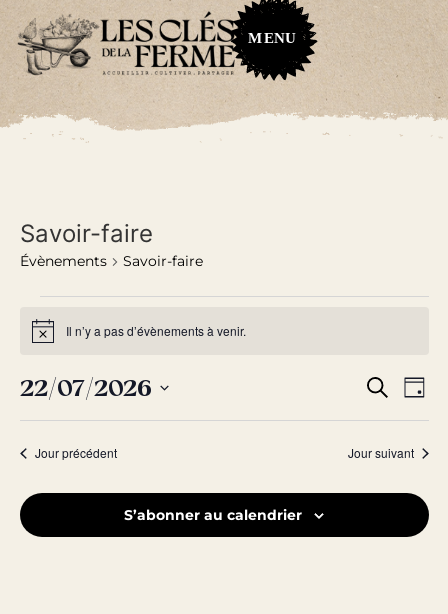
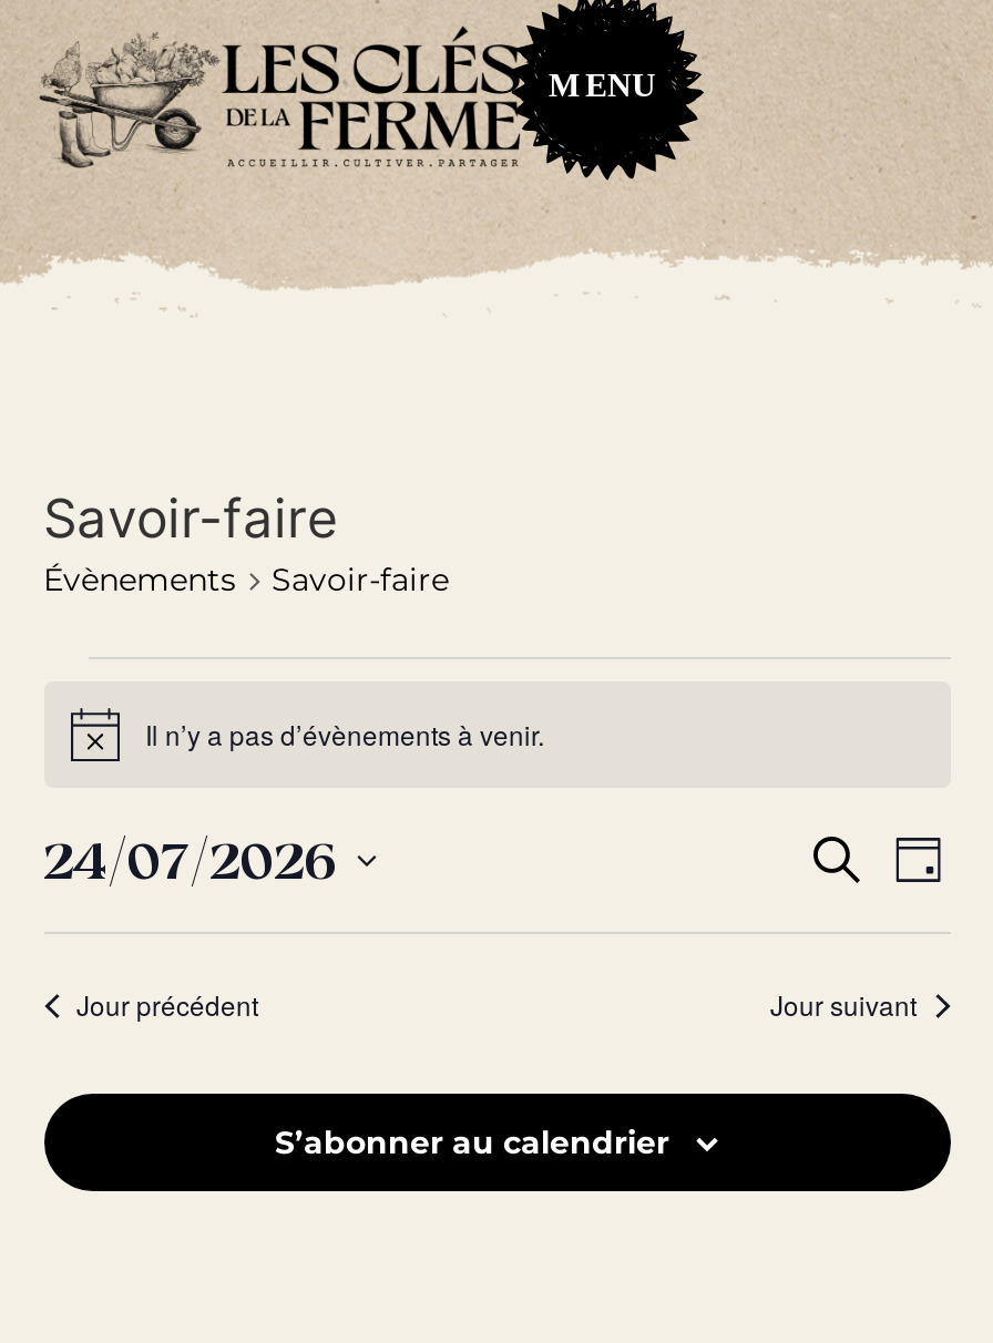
- 22/07/2026
+ 24/07/2026
